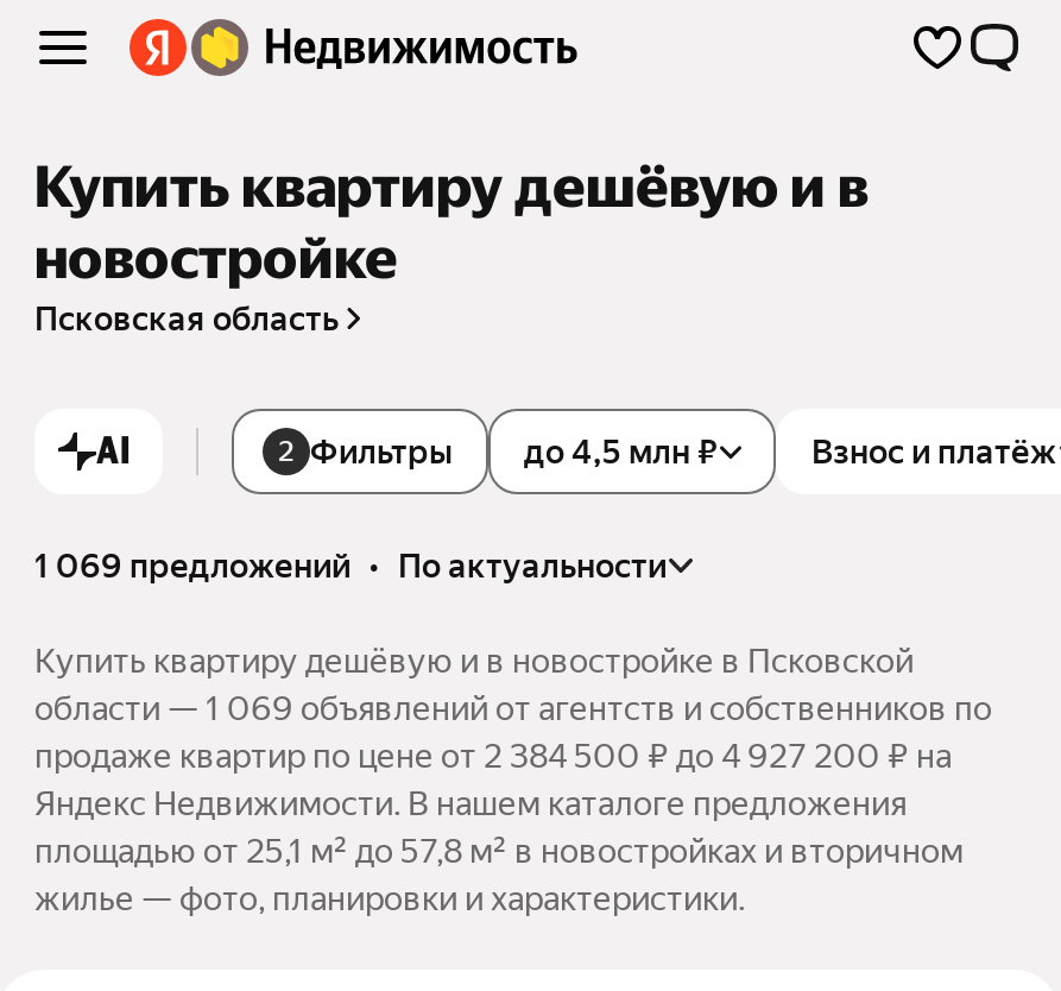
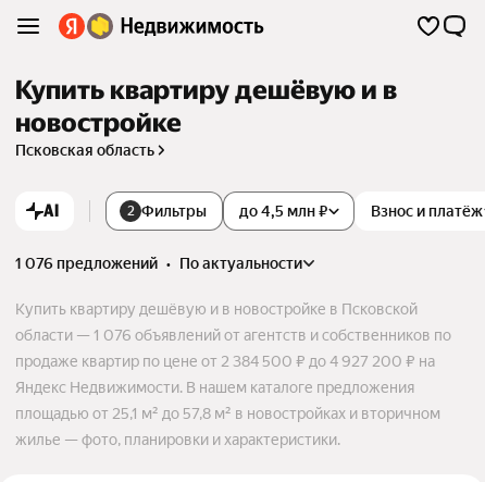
- 1 069 предложений • по актуальности
+ 1 076 предложений • по актуальности

- области — 1 069 объявлений от агентств и собственников по
+ области — 1 076 объявлений от агентств и собственников по
